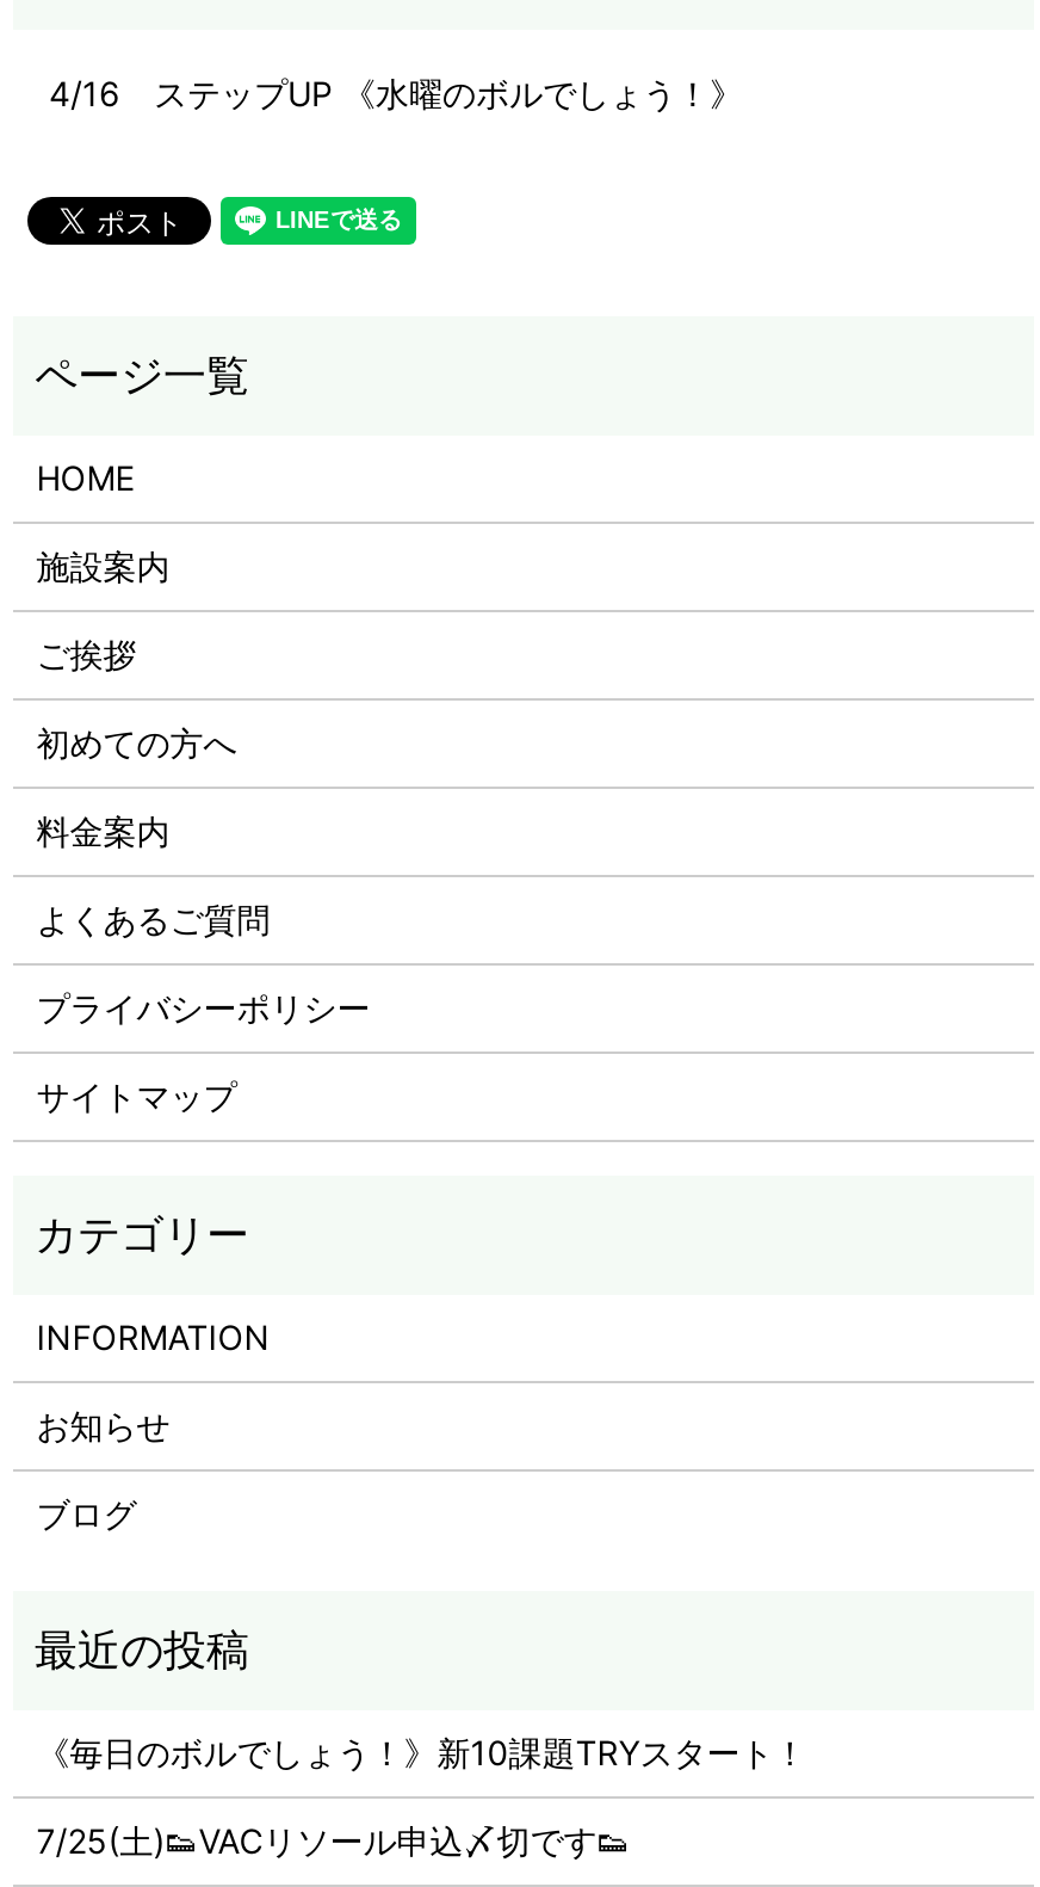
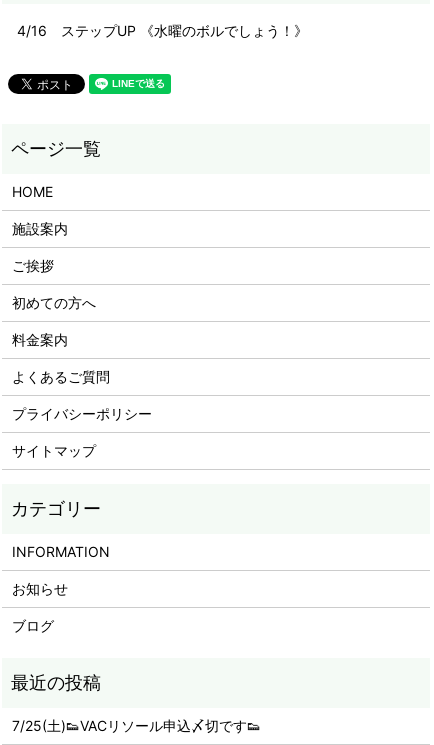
- 《毎日のボルでしょう！》新10課題TRYスタート！
